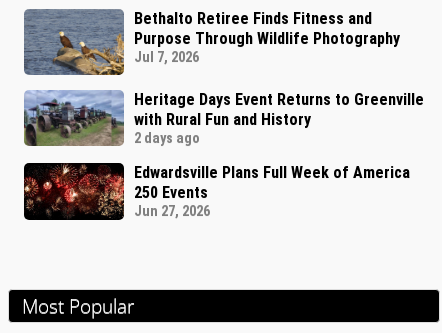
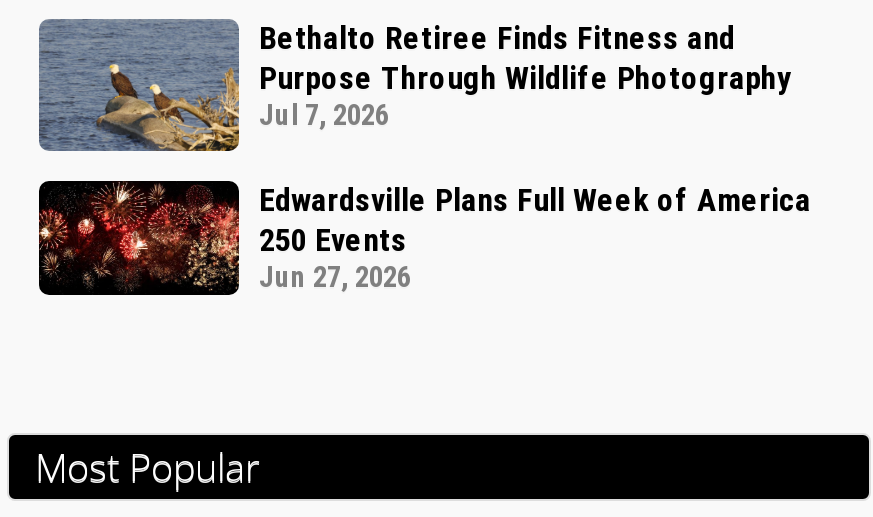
- [image]
- Heritage Days Event Returns to Greenville
- with Rural Fun and History
- 2 days ago
